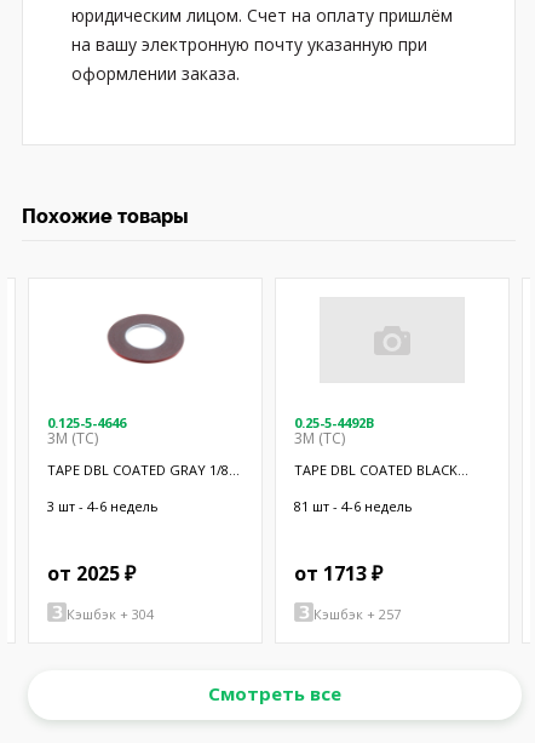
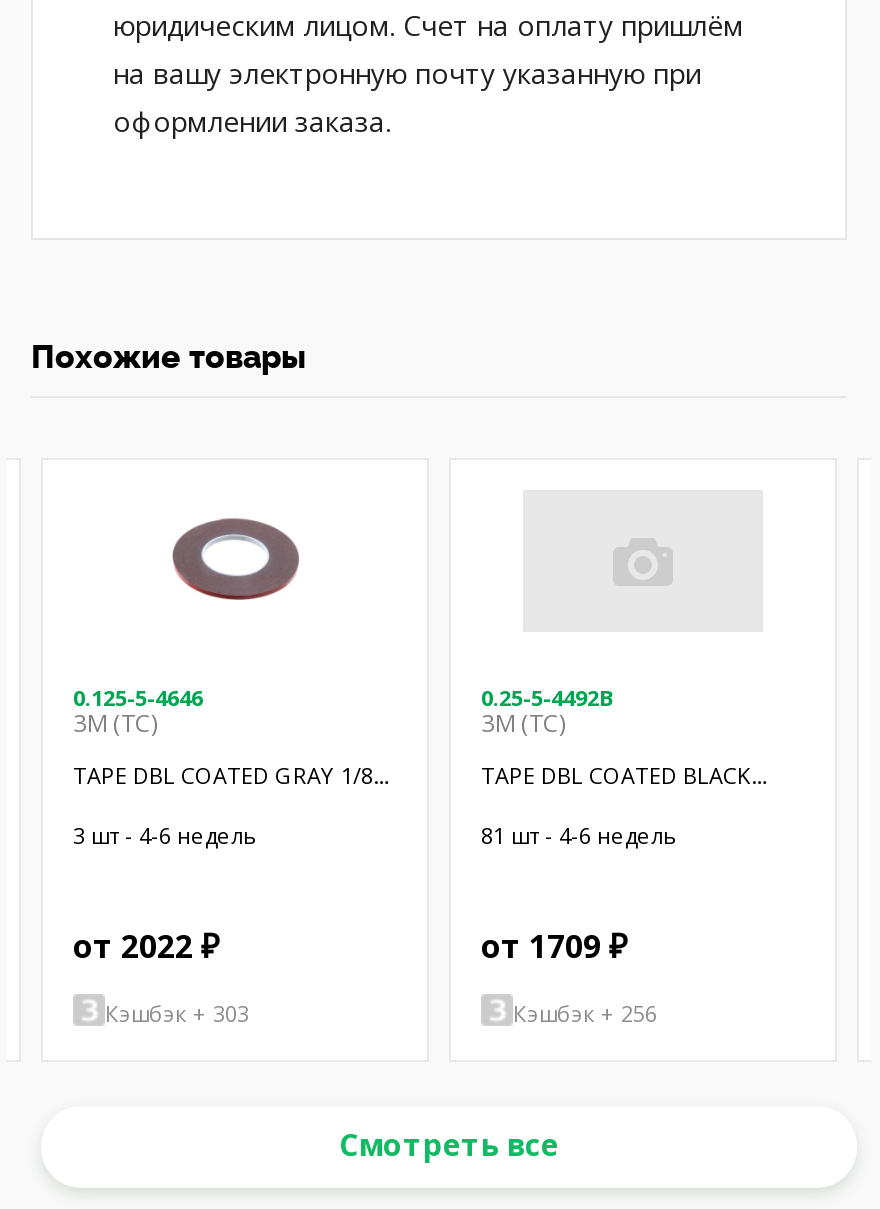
- от 2025 ₽
+ от 2022 ₽

- от 1713 ₽
+ от 1709 ₽

- Кэшбэк + 304
+ Кэшбэк + 303

- Кэшбэк + 257
+ Кэшбэк + 256
